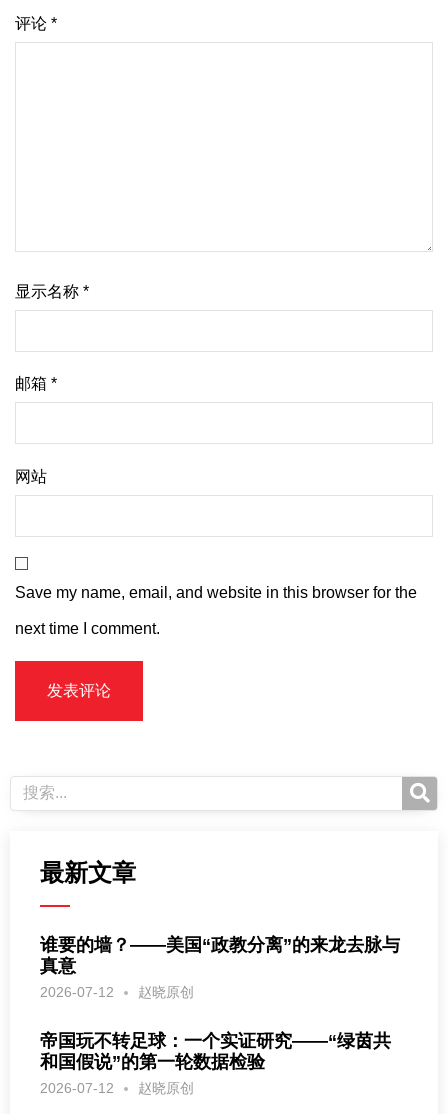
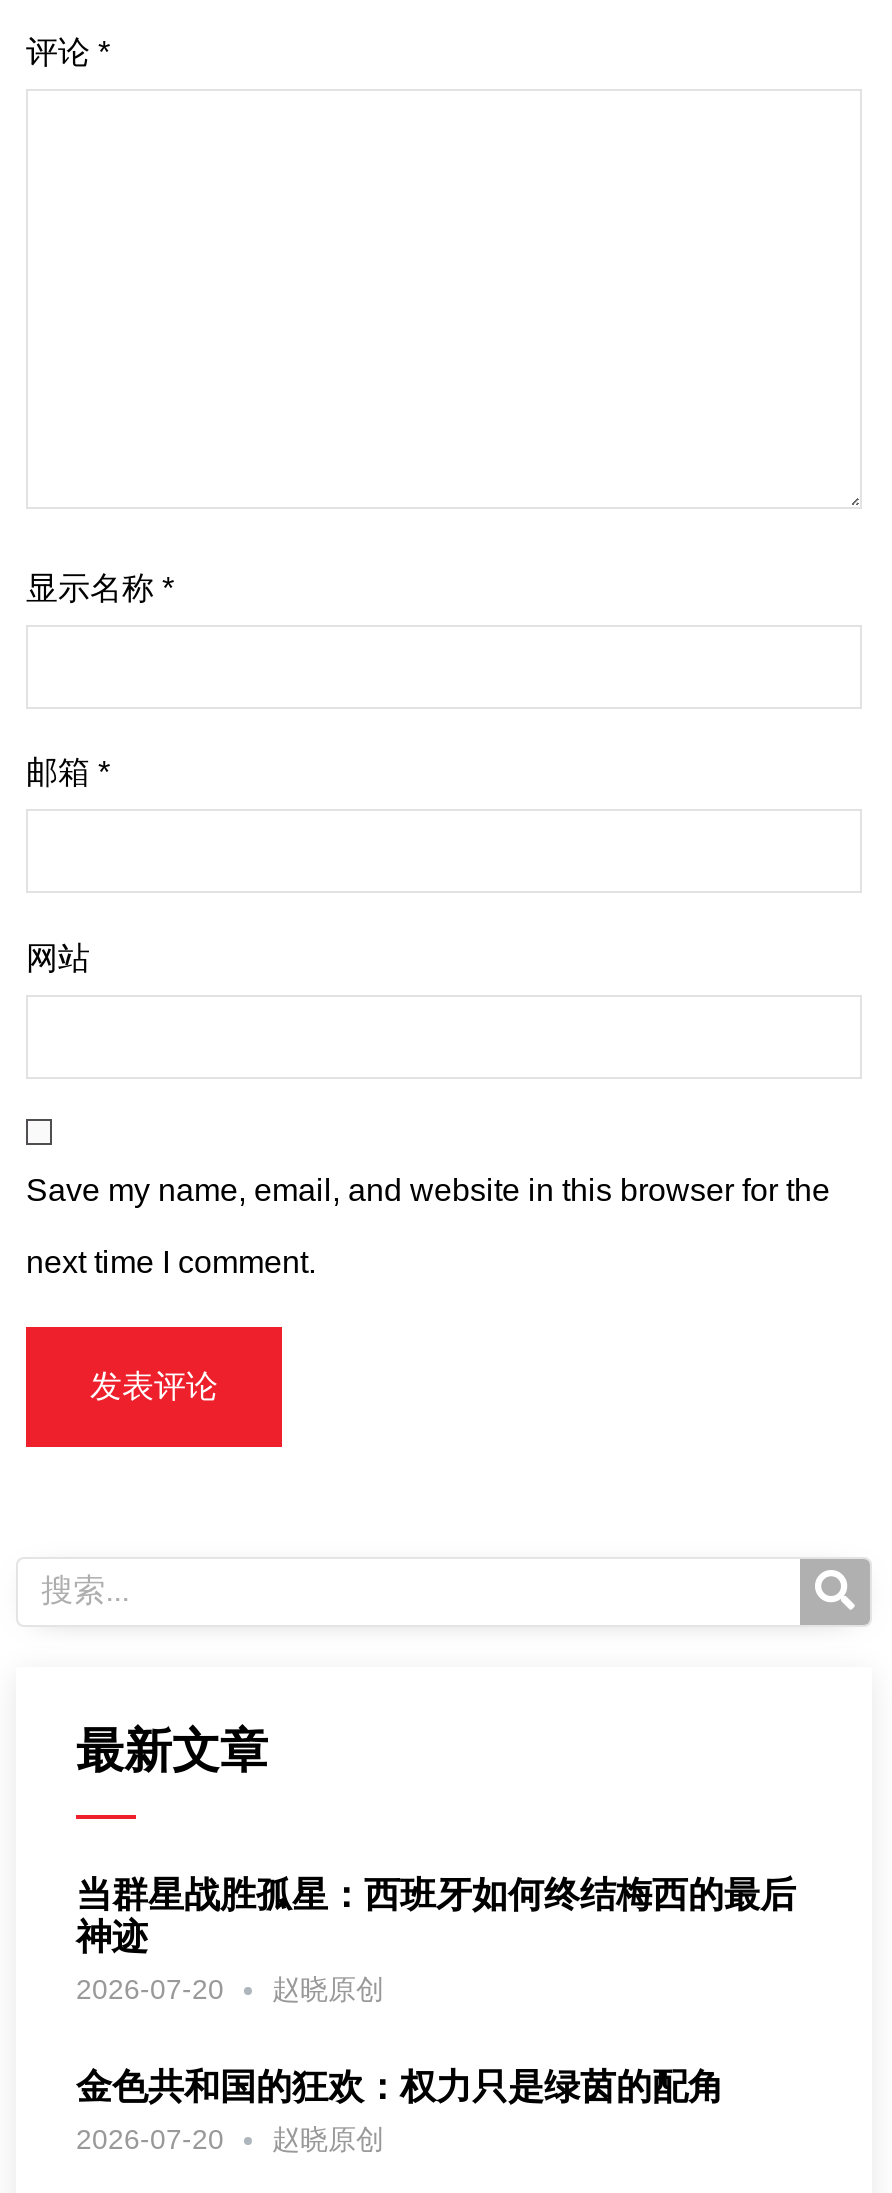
- 谁要的墙？——美国“政教分离”的来龙去脉与
- 真意
- 2026-07-12
+ 当群星战胜孤星：西班牙如何终结梅西的最后
+ 神迹
+ 2026-07-20

- 帝国玩不转足球：一个实证研究——“绿茵共
- 和国假说”的第一轮数据检验
- 2026-07-12
+ 金色共和国的狂欢：权力只是绿茵的配角
+ 2026-07-20
